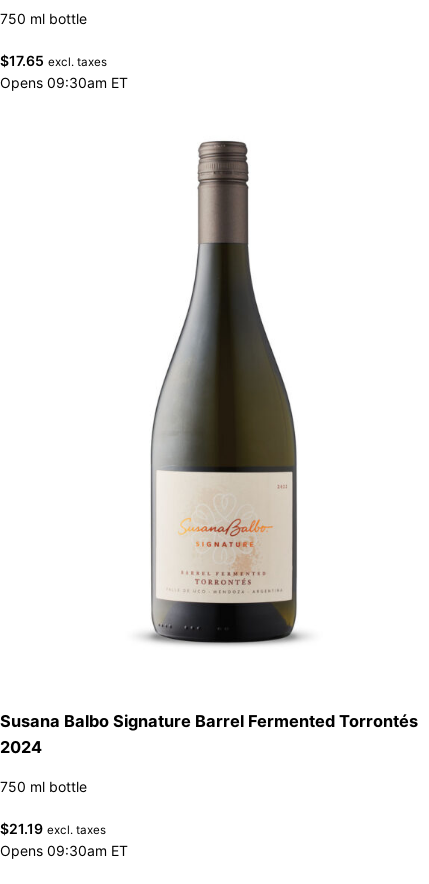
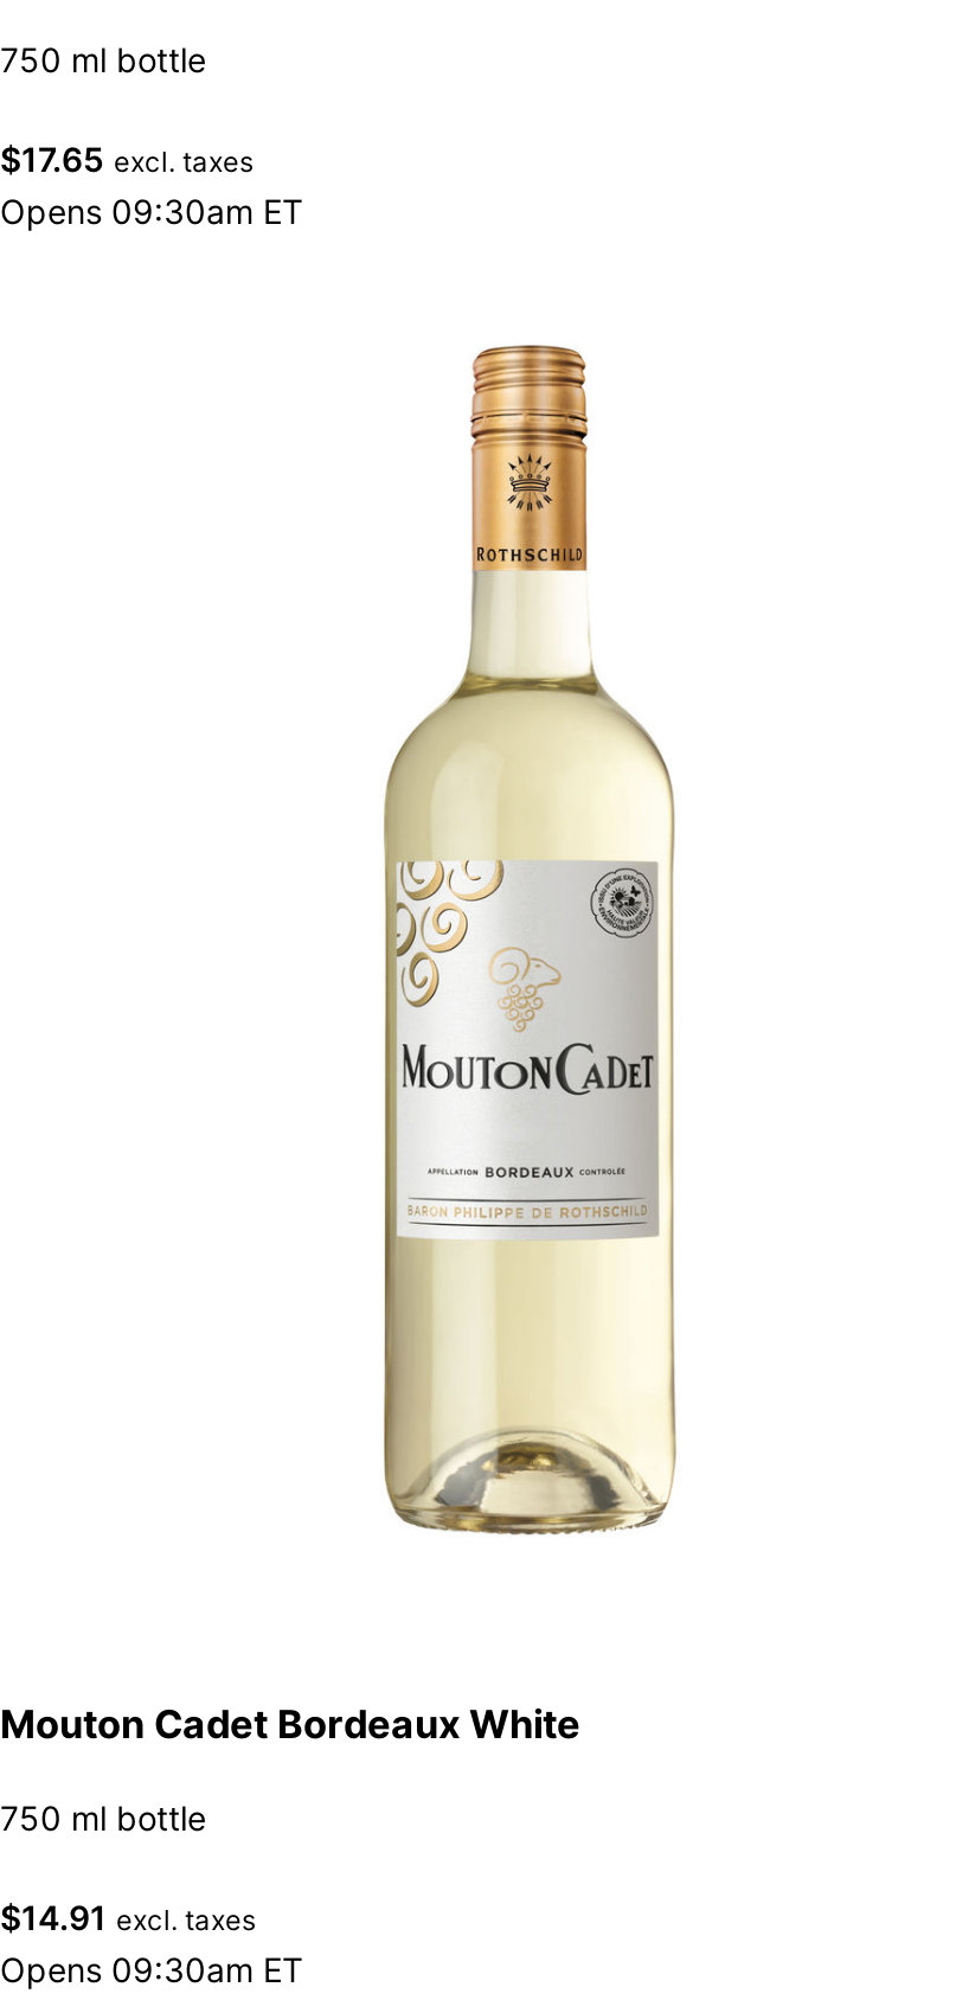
- [image]
+ [image]

- Susana Balbo Signature Barrel Fermented Torrontés
- 2024
+ Mouton Cadet Bordeaux White

- $21.19 excl. taxes
+ $14.91 excl. taxes
